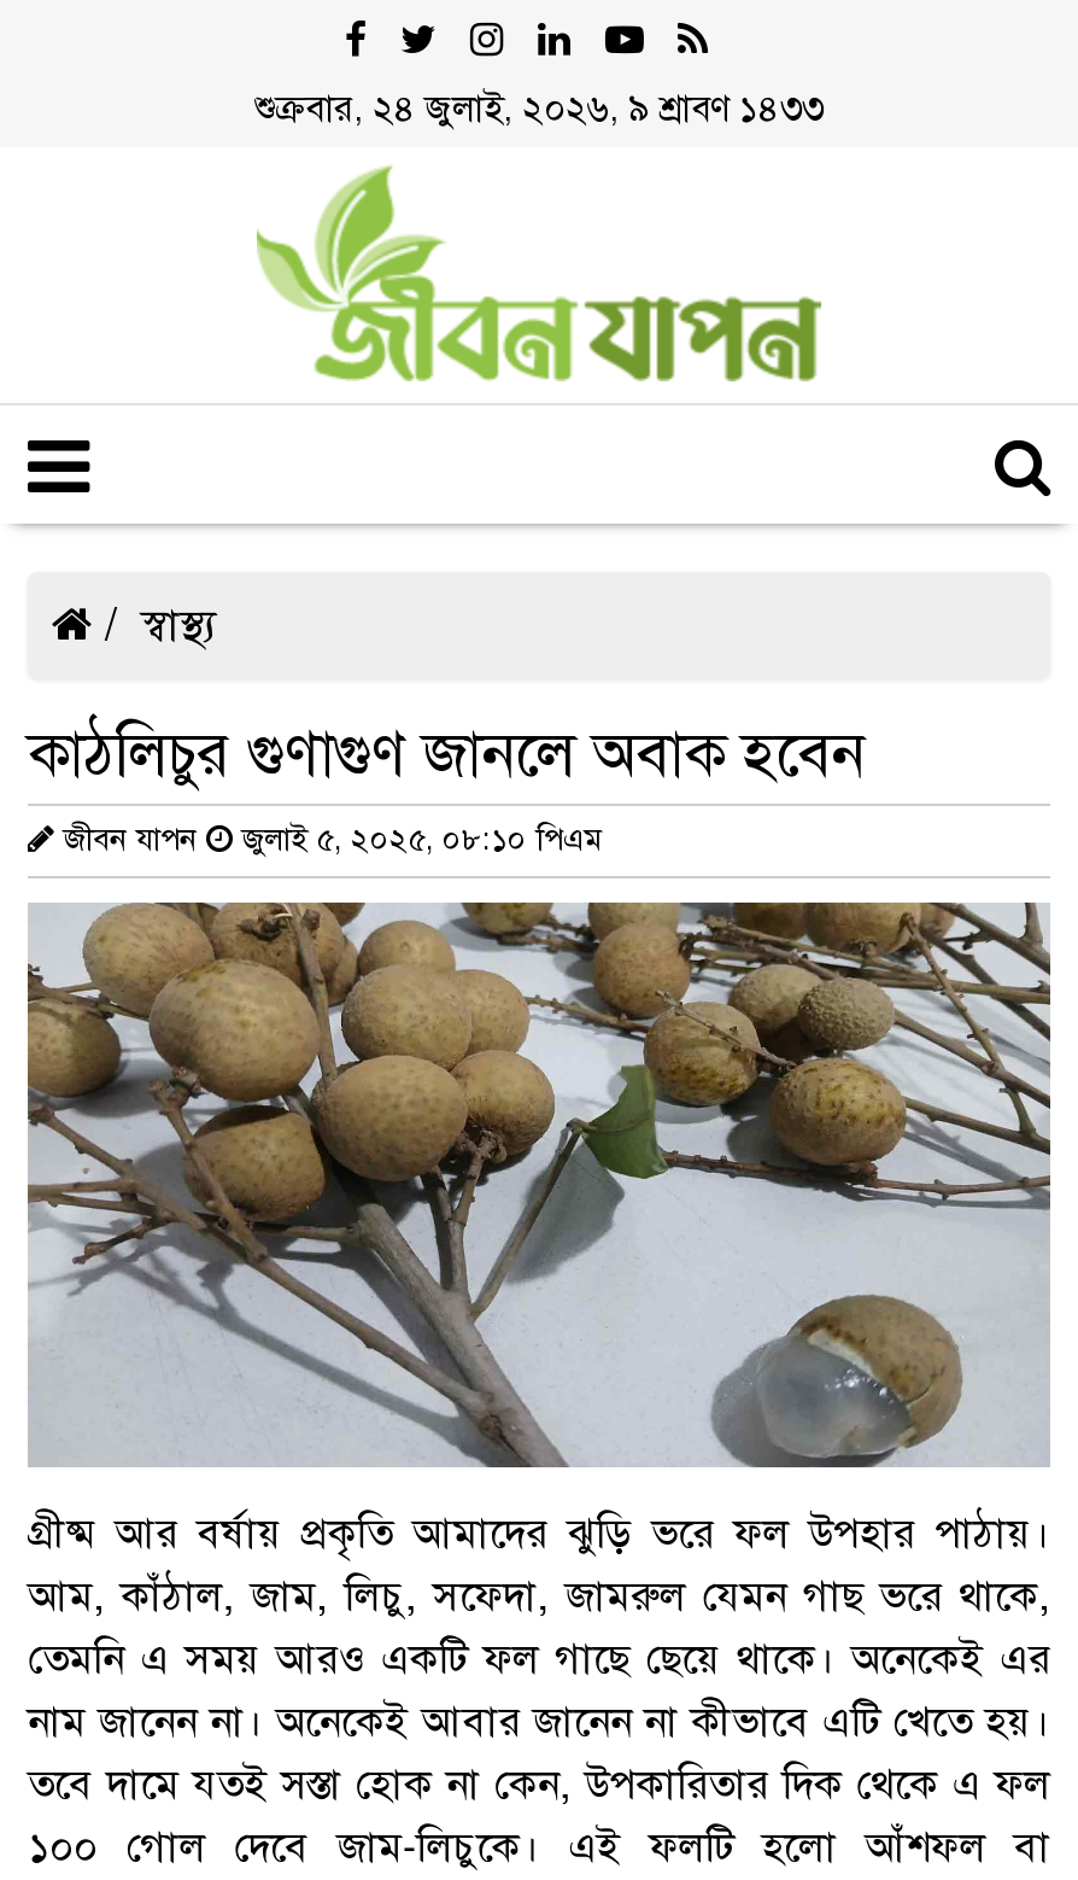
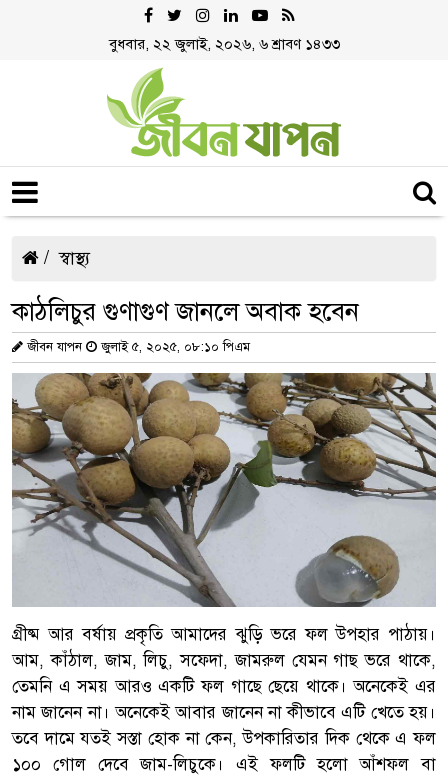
- শুক্রবার, ২৪ জুলাই, ২০২৬, ৯ শ্রাবণ ১৪৩৩
+ বুধবার, ২২ জুলাই, ২০২৬, ৬ শ্রাবণ ১৪৩৩
